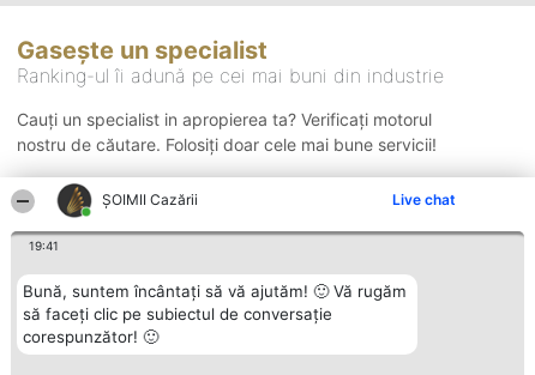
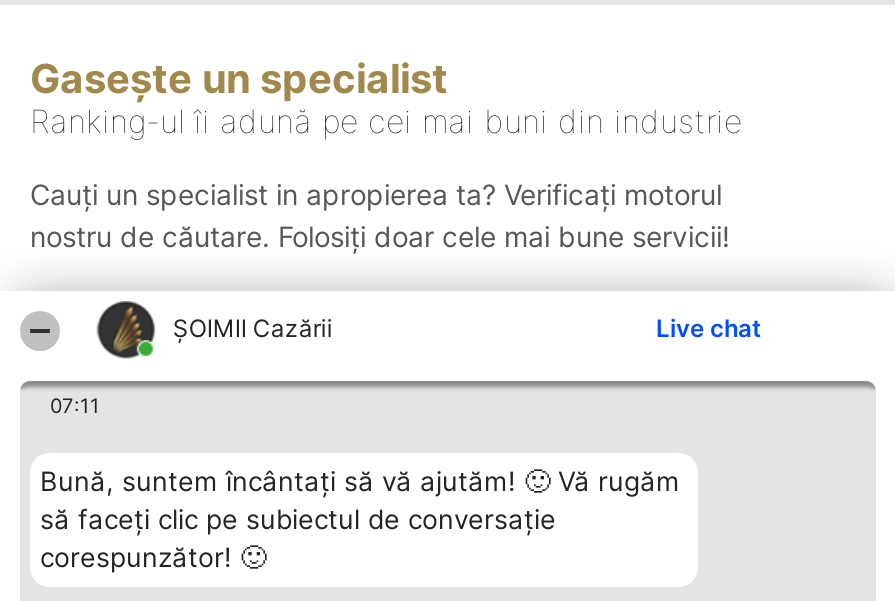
- 19:41
+ 07:11
